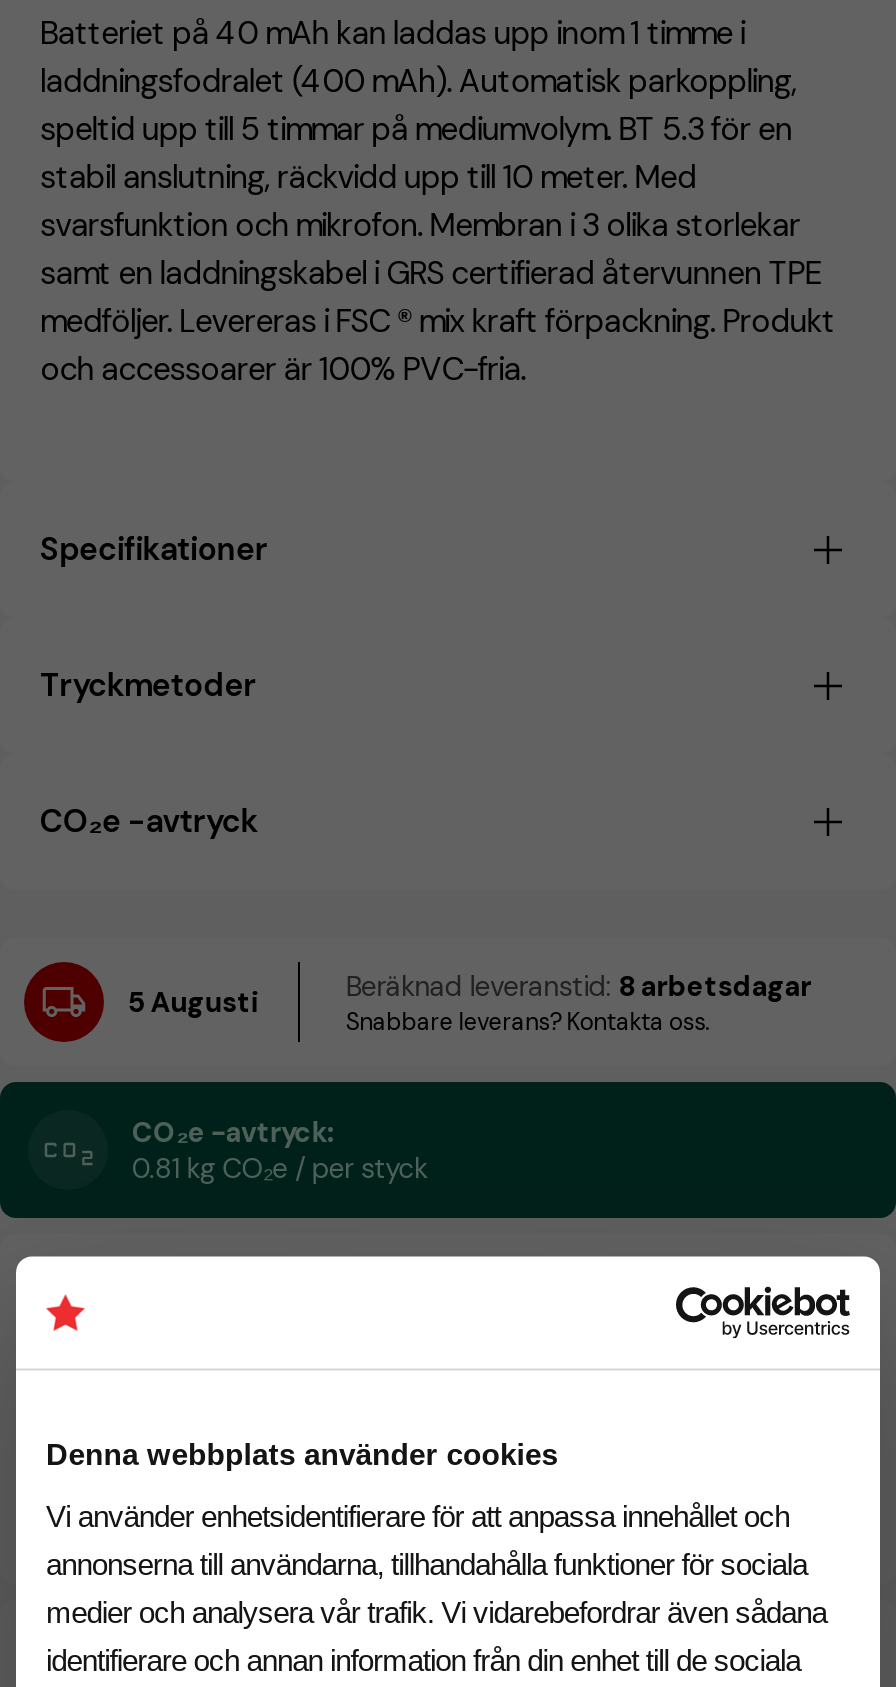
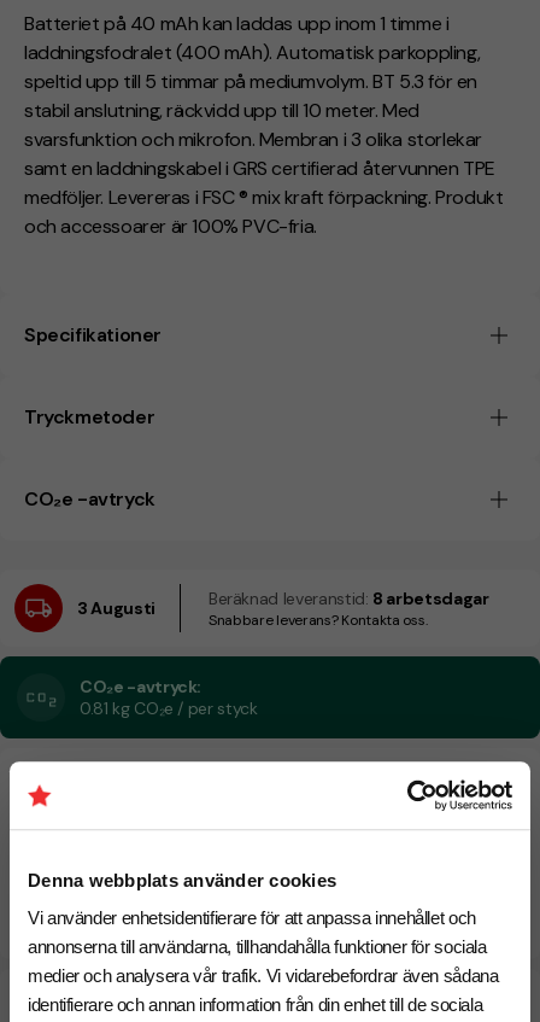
- 5 Augusti
+ 3 Augusti
